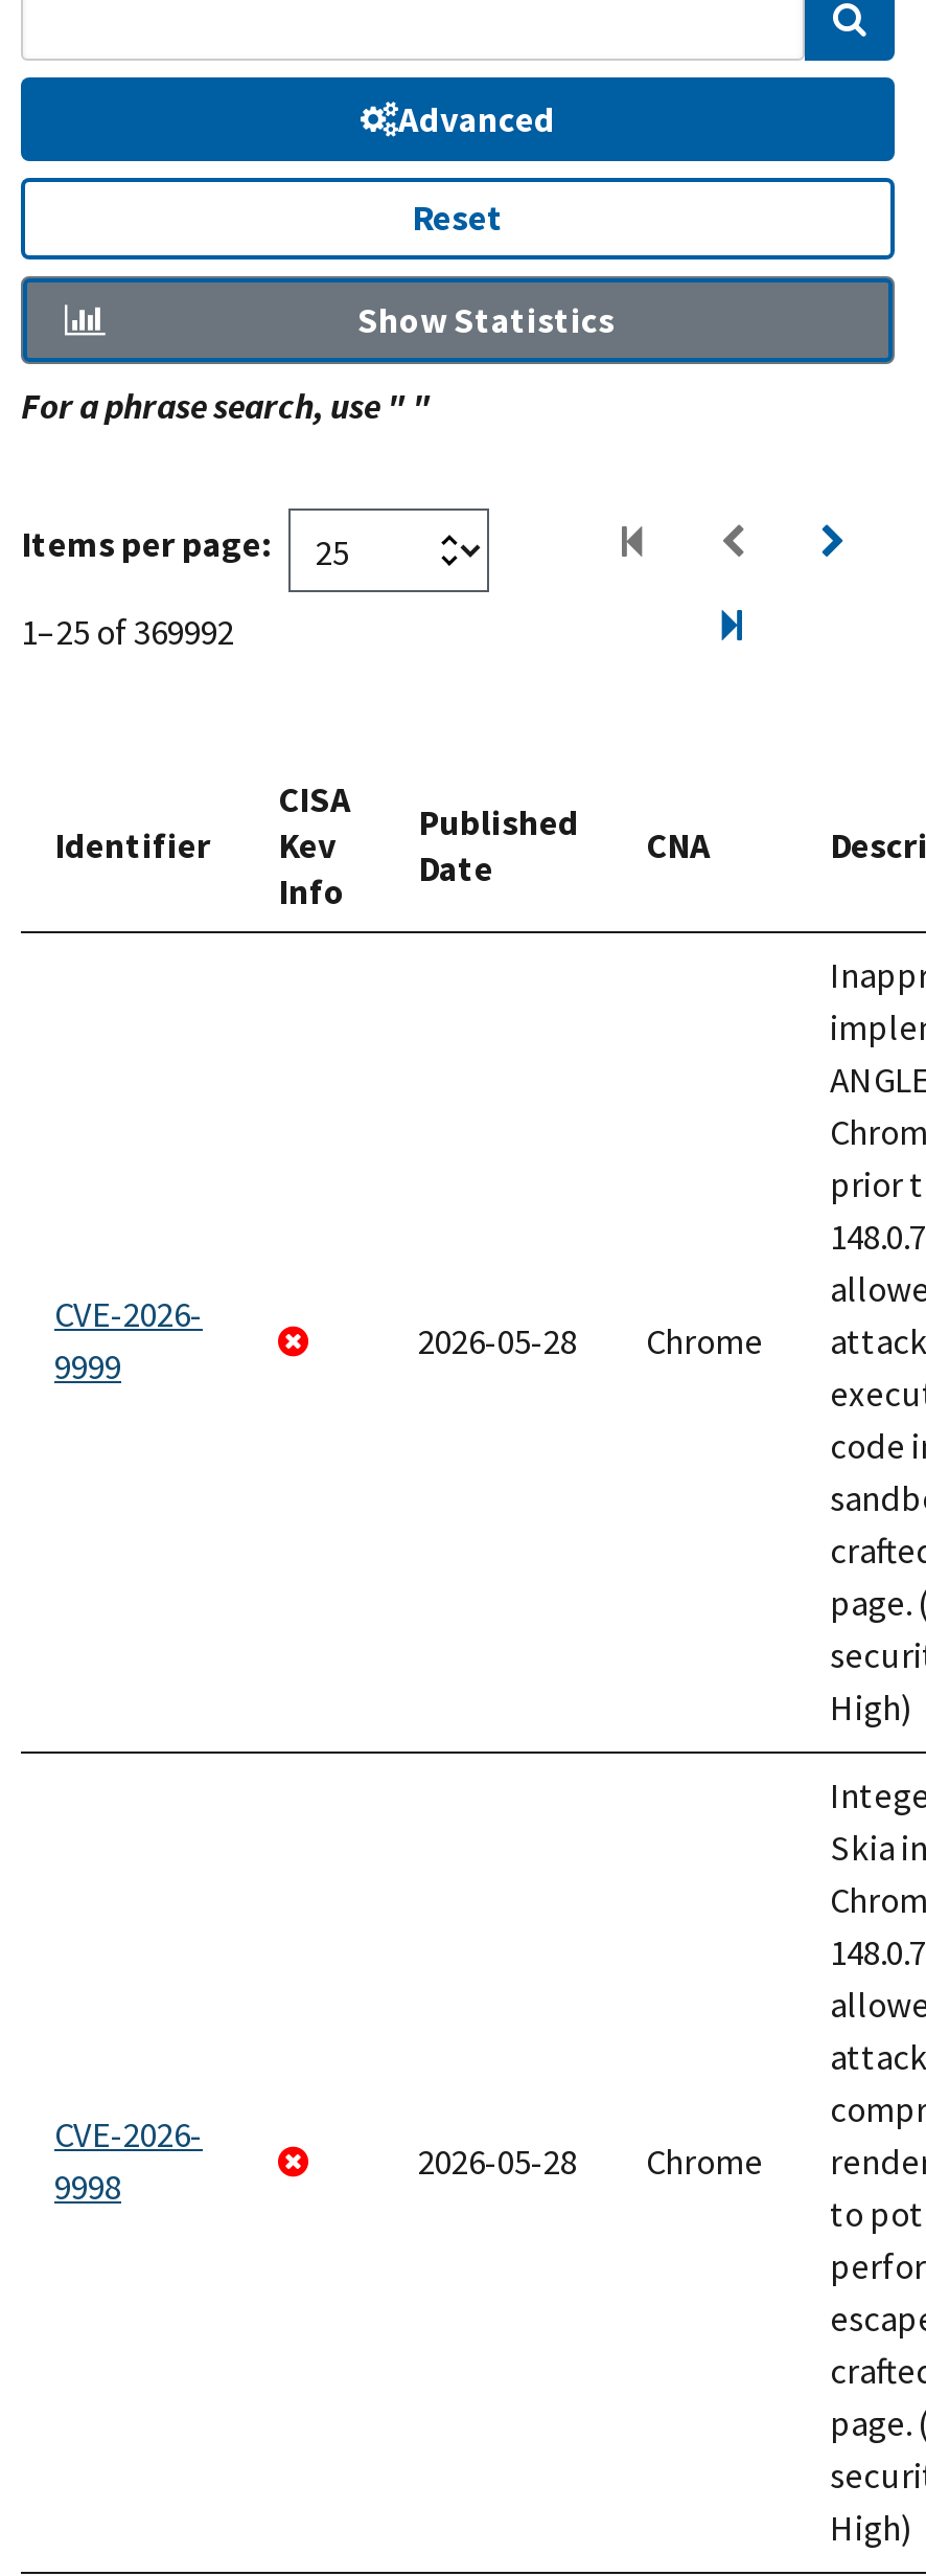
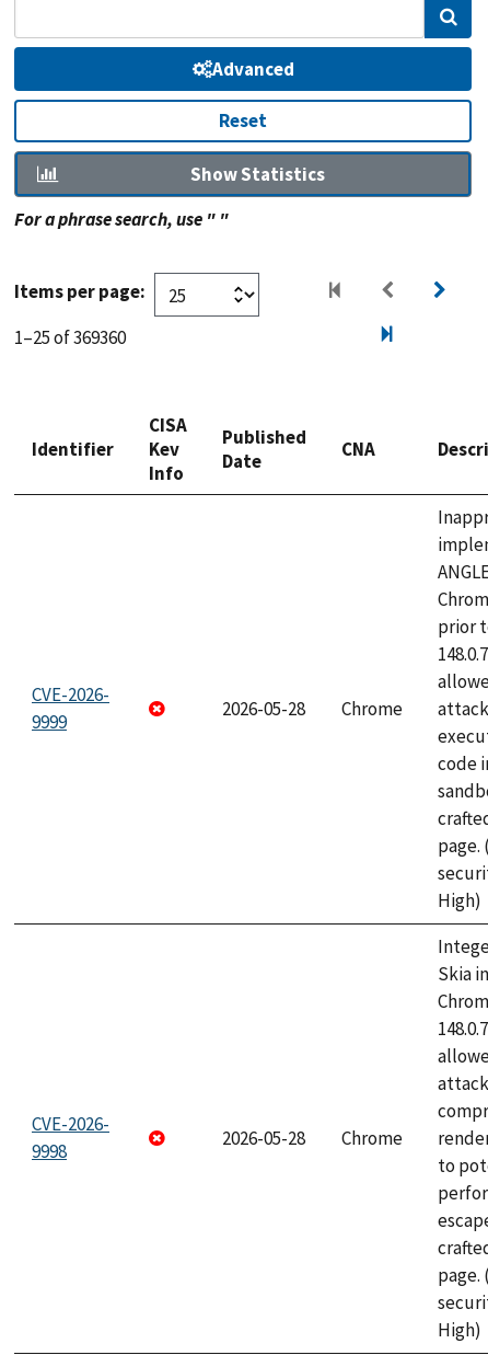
- 1–25 of 369992
+ 1–25 of 369360
